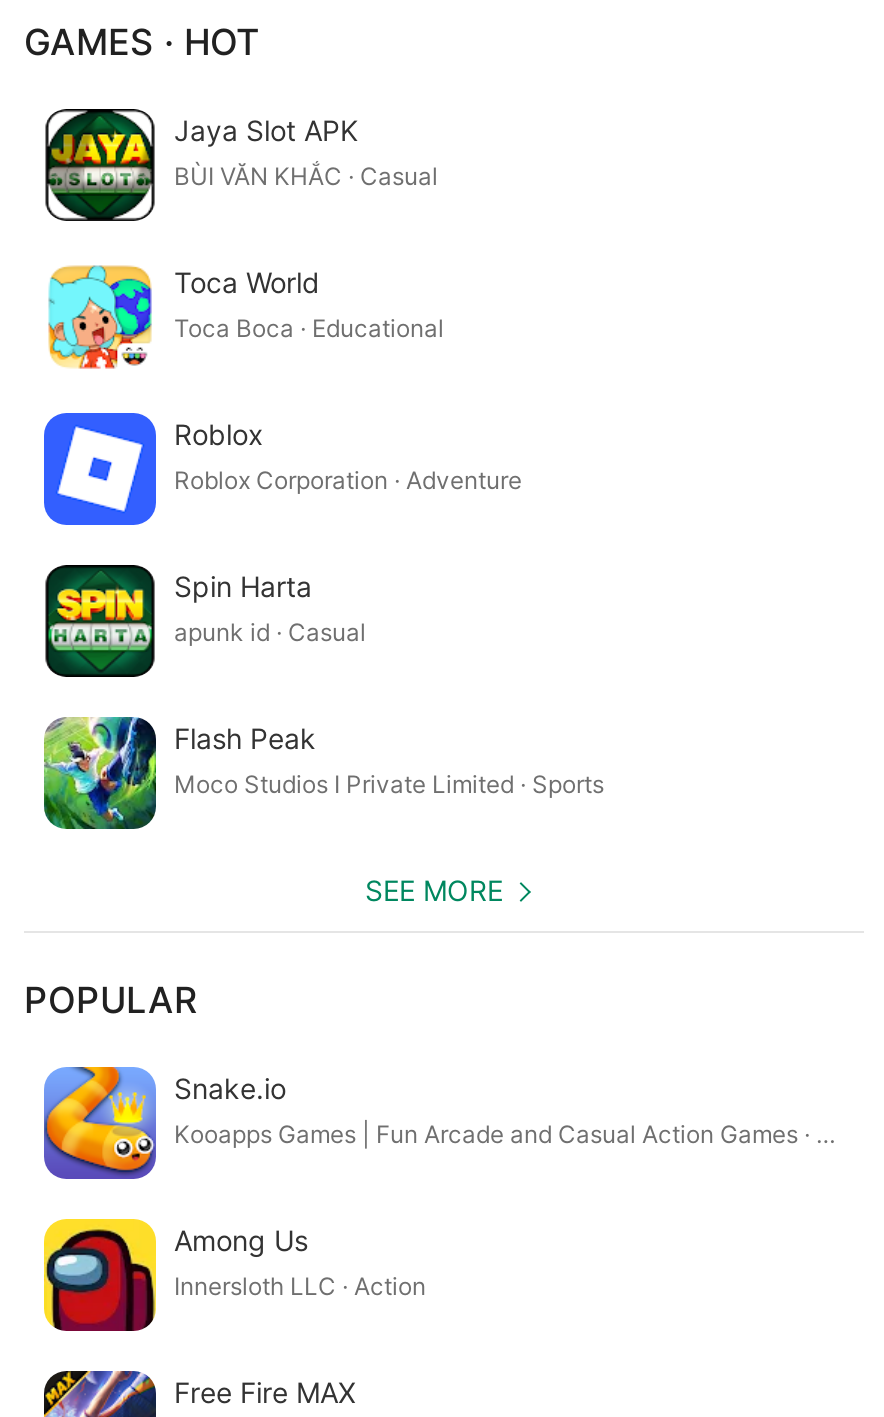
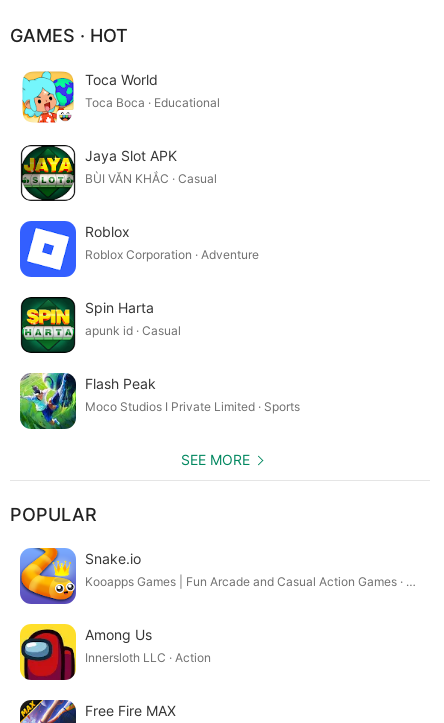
moved down: [image] | Jaya Slot APK | BÙI VĂN KHẮC · Casual

moved up: [image] | Toca World | Toca Boca · Educational
